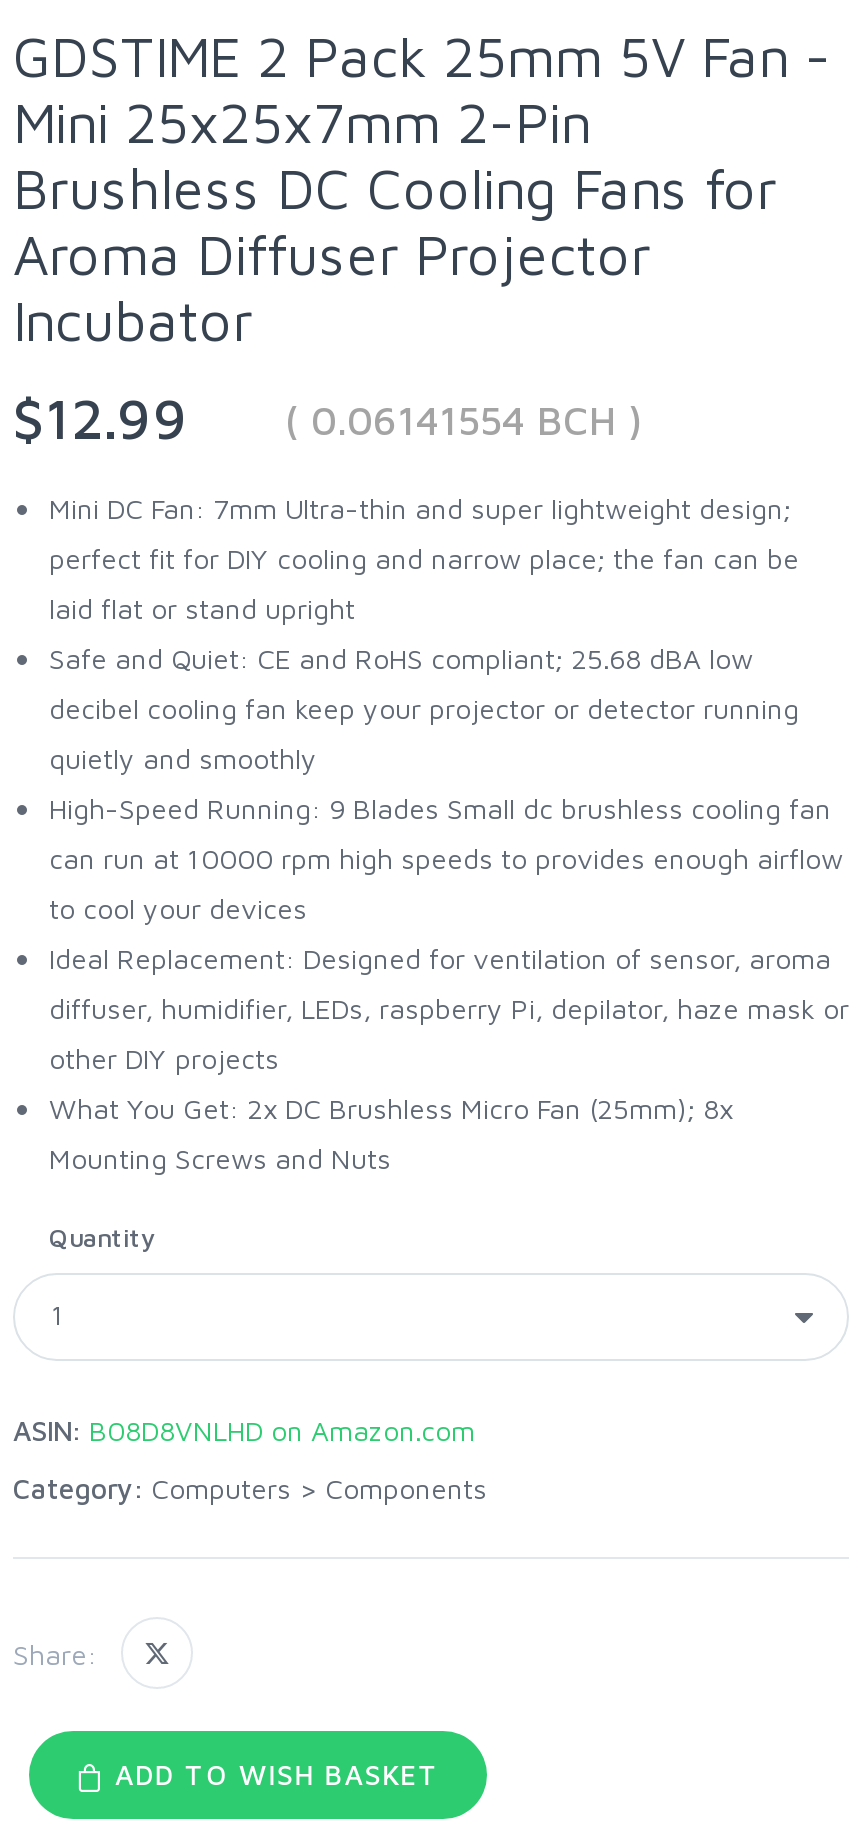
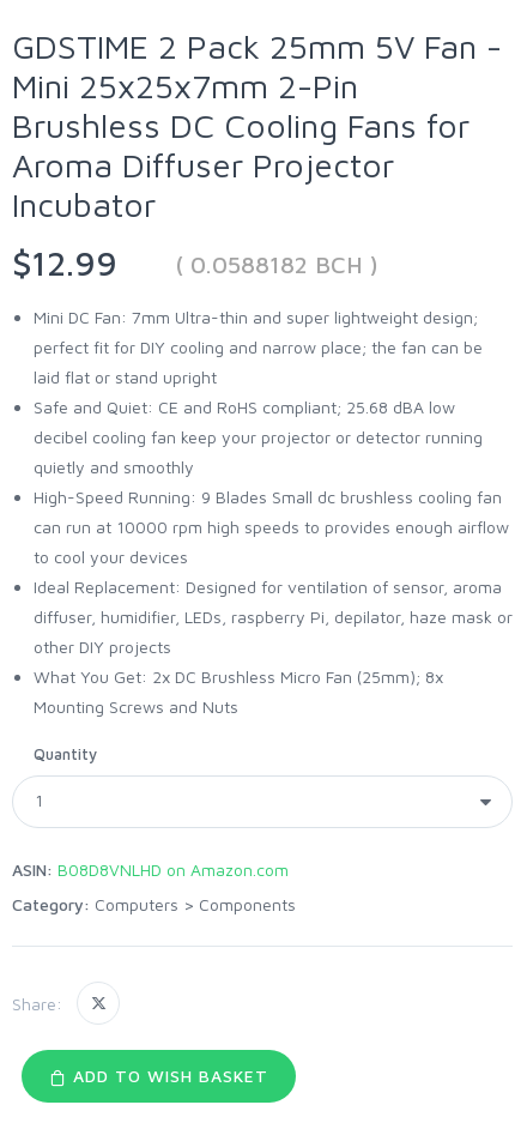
- ( 0.06141554 BCH )
+ ( 0.0588182 BCH )
